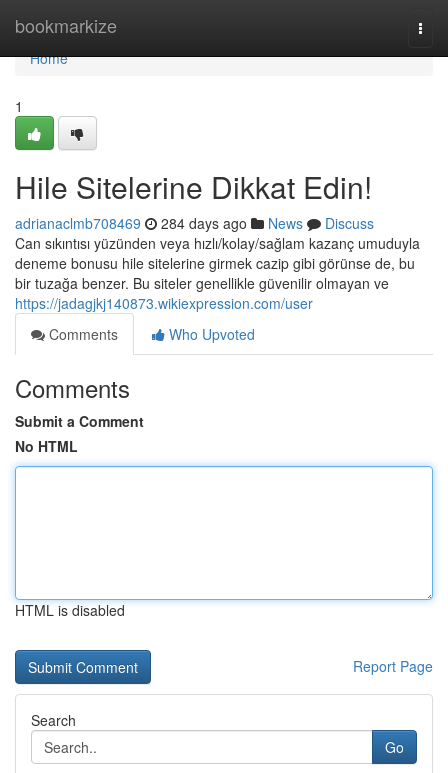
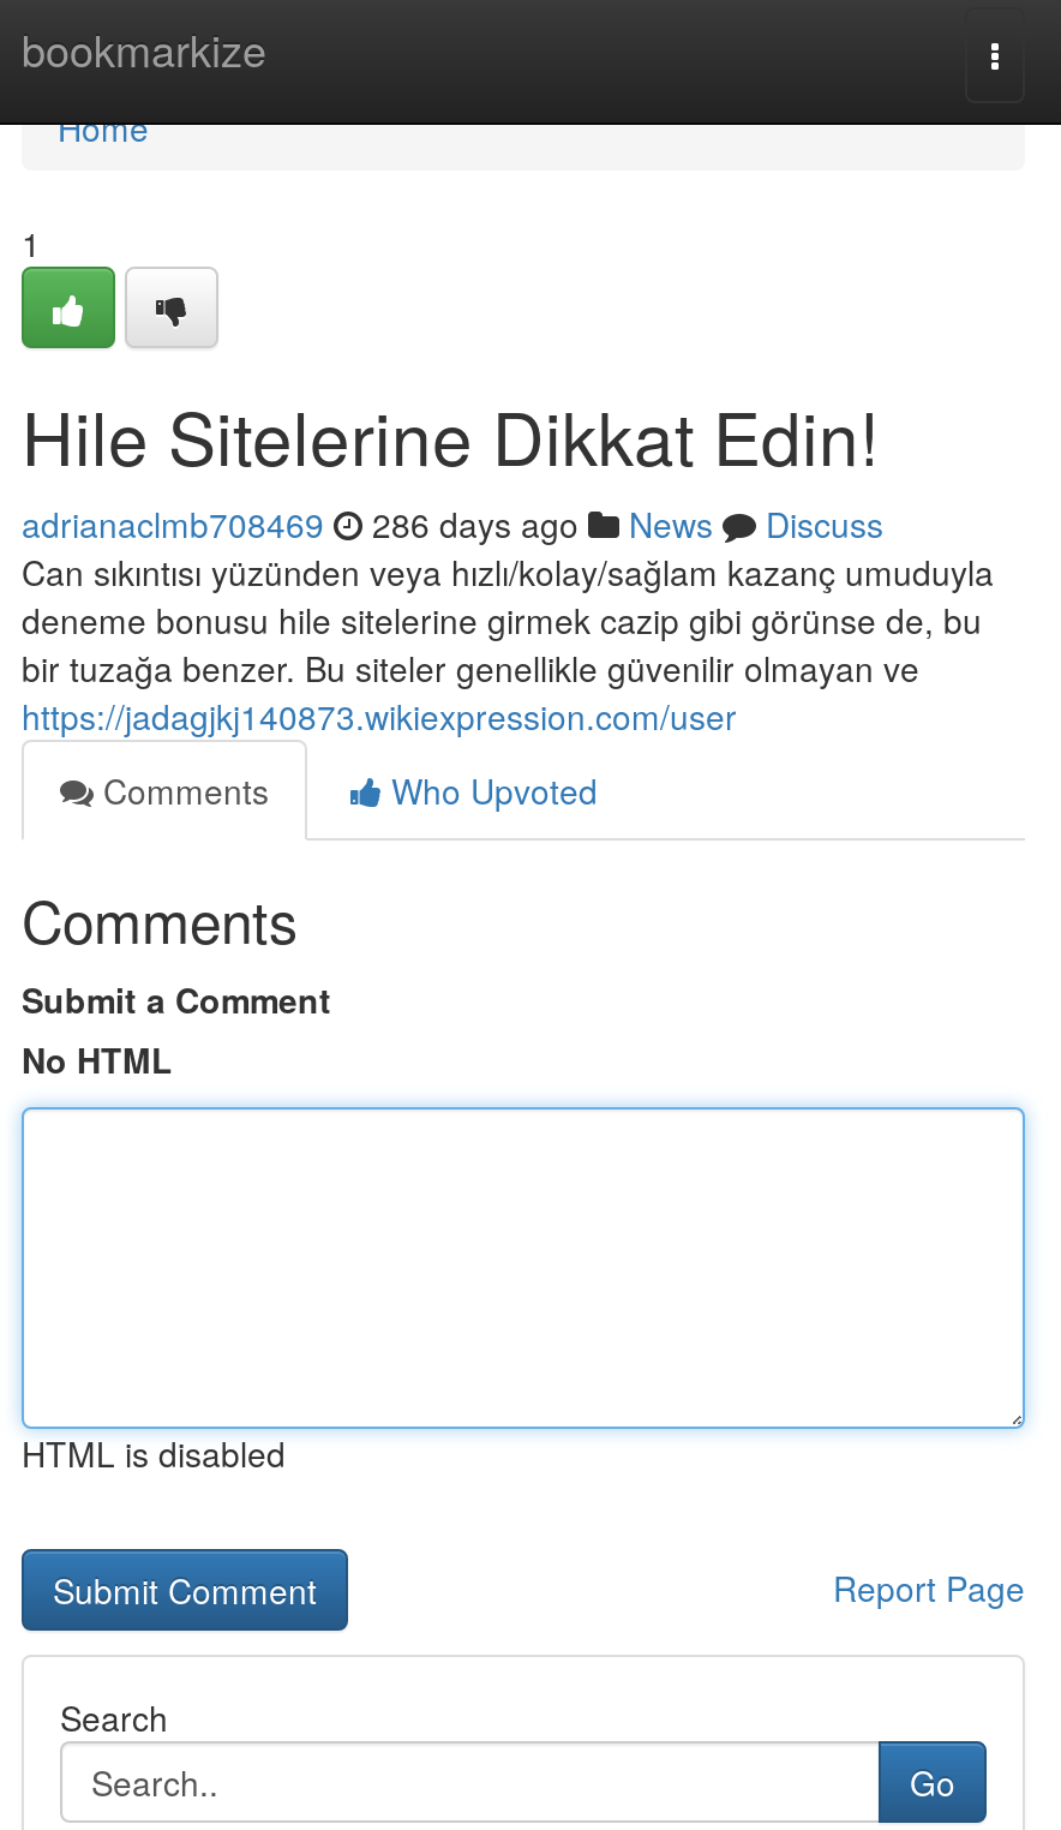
- adrianaclmb708469 284 days ago News Discuss
+ adrianaclmb708469 286 days ago News Discuss
